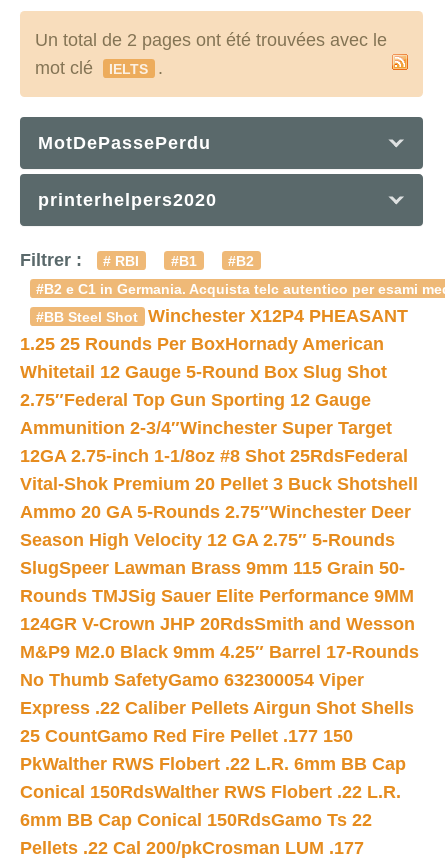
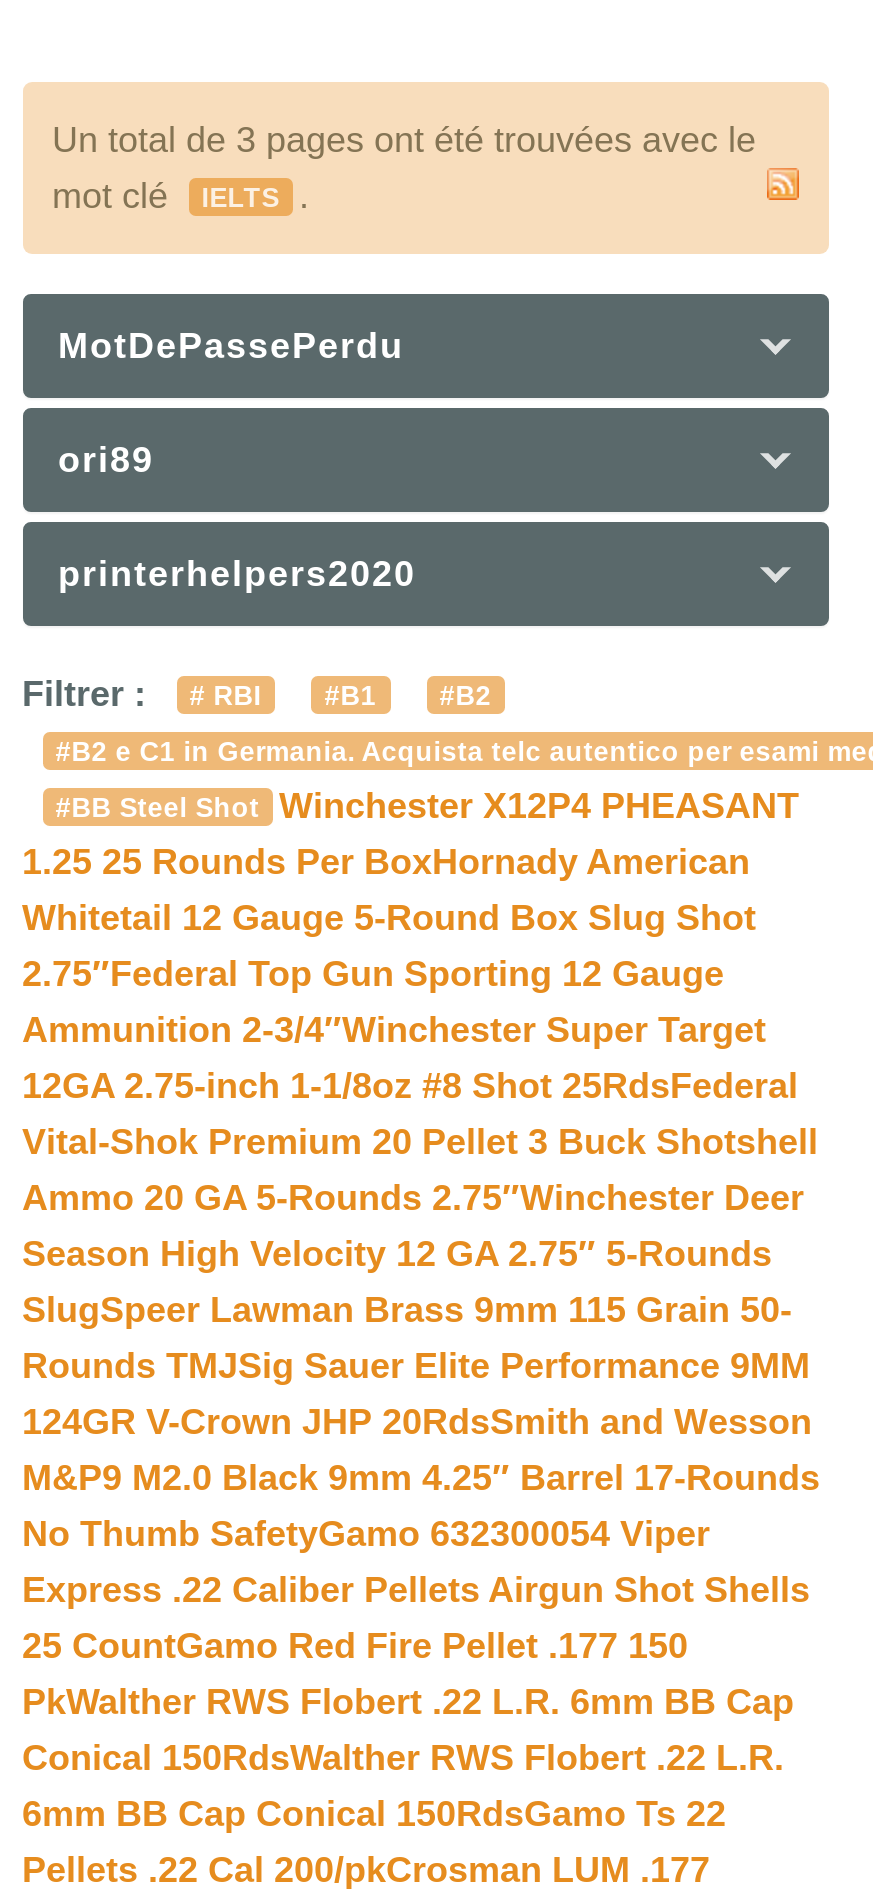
- Un total de 2 pages ont été trouvées avec le
+ Un total de 3 pages ont été trouvées avec le

+ ori89
